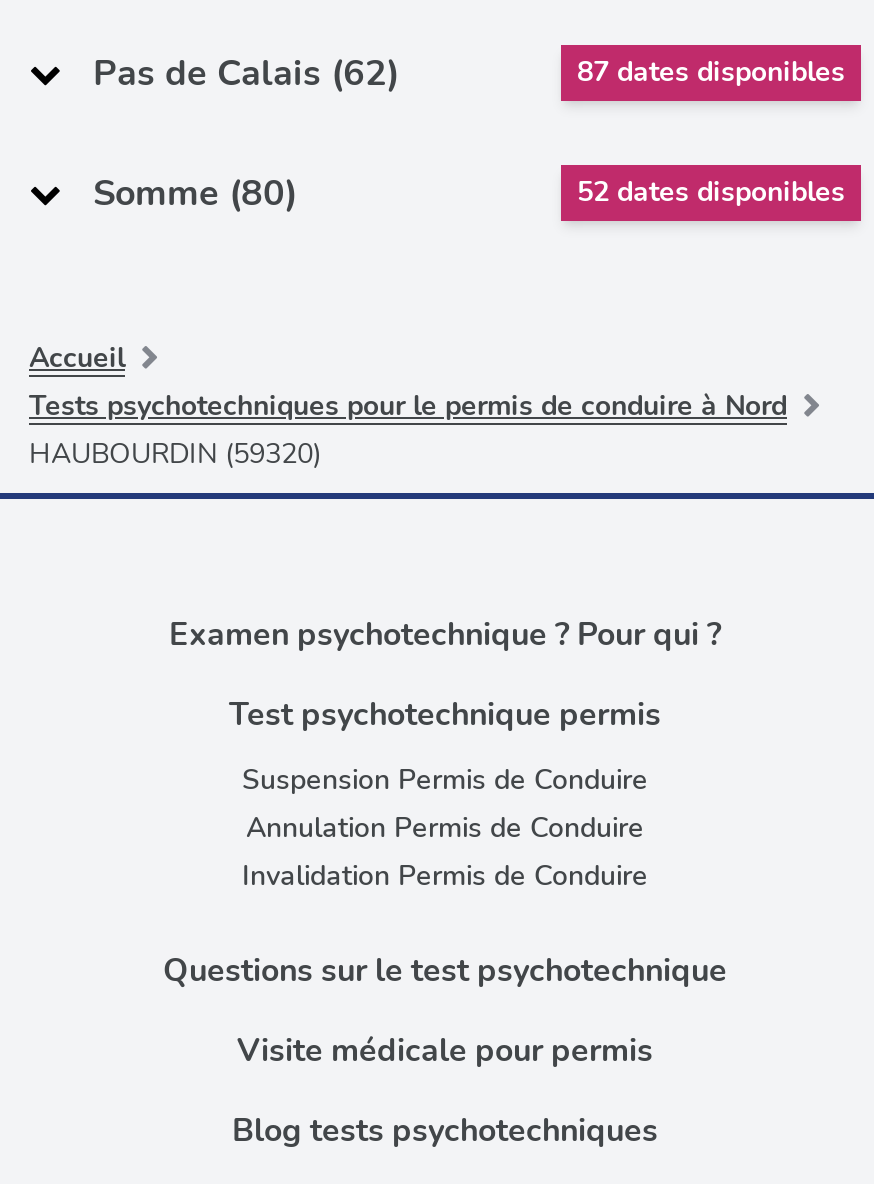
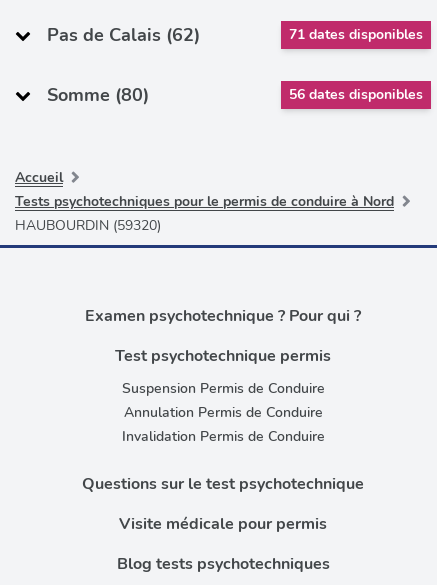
- 87 dates disponibles
+ 71 dates disponibles

- 52 dates disponibles
+ 56 dates disponibles
